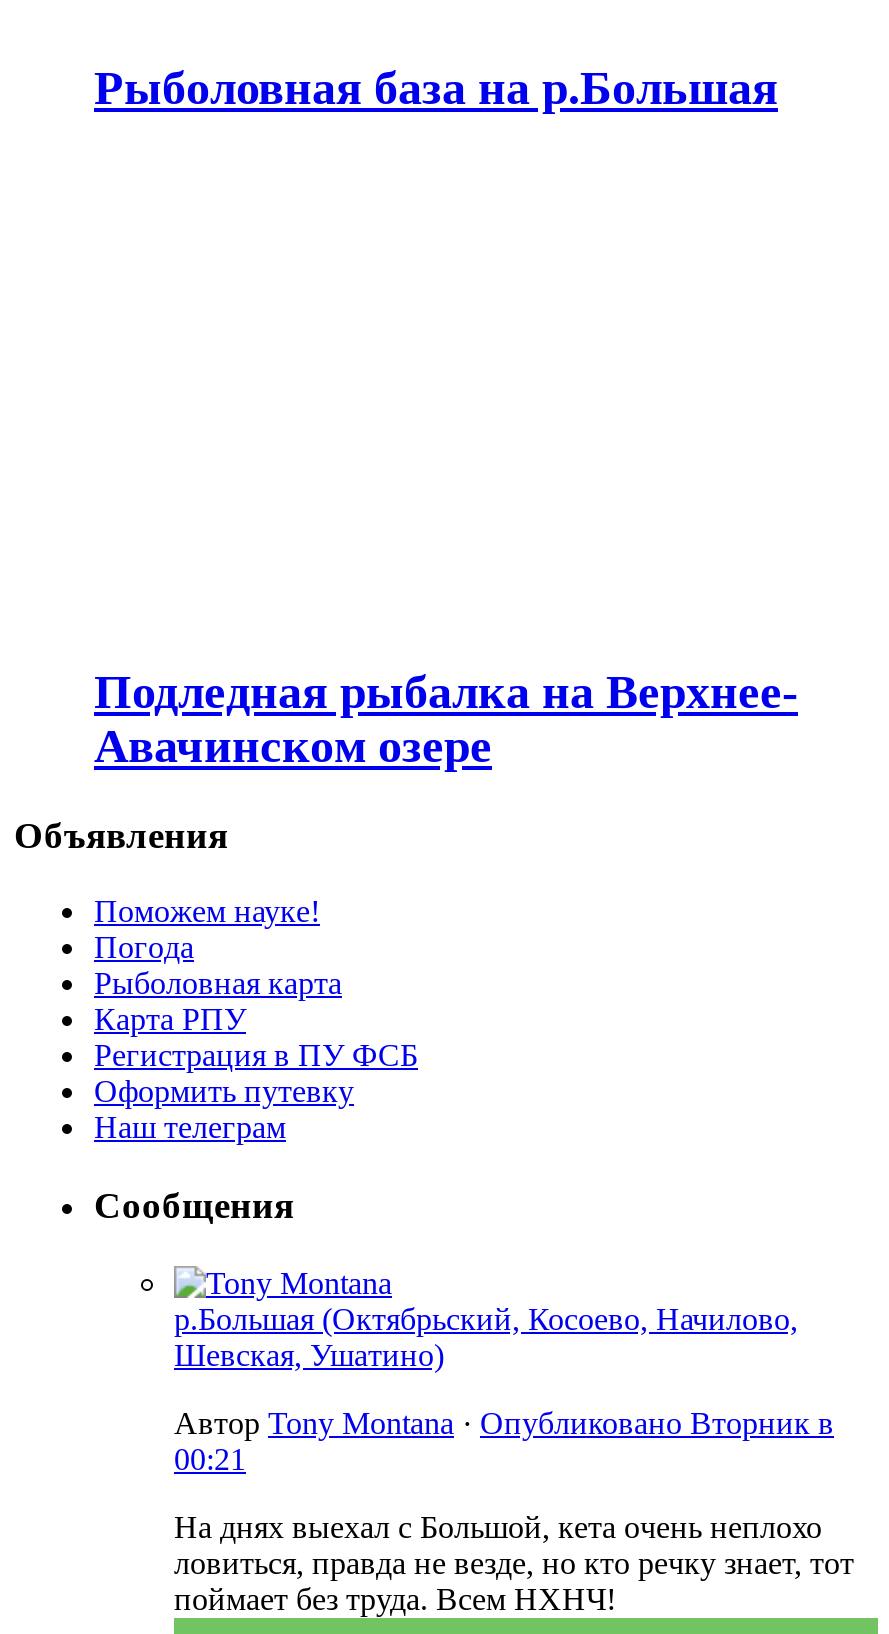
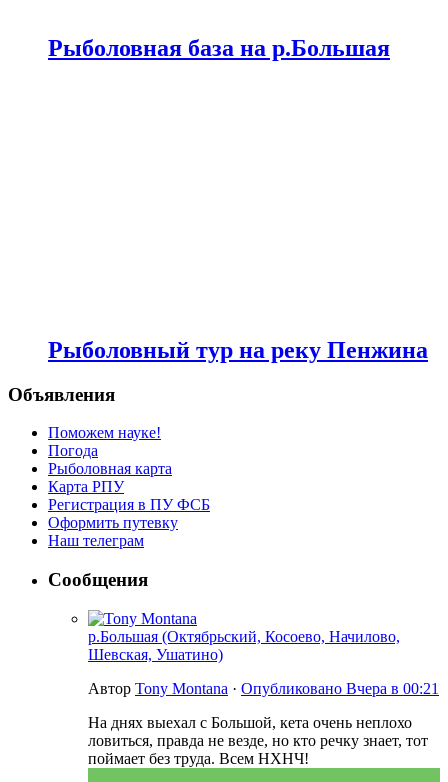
- Подледная рыбалка на Верхнее-
- Авачинском озере
+ Рыболовный тур на реку Пенжина

- Автор Tony Montana · Опубликовано Вторник в
- 00:21
+ Автор Tony Montana · Опубликовано Вчера в 00:21
